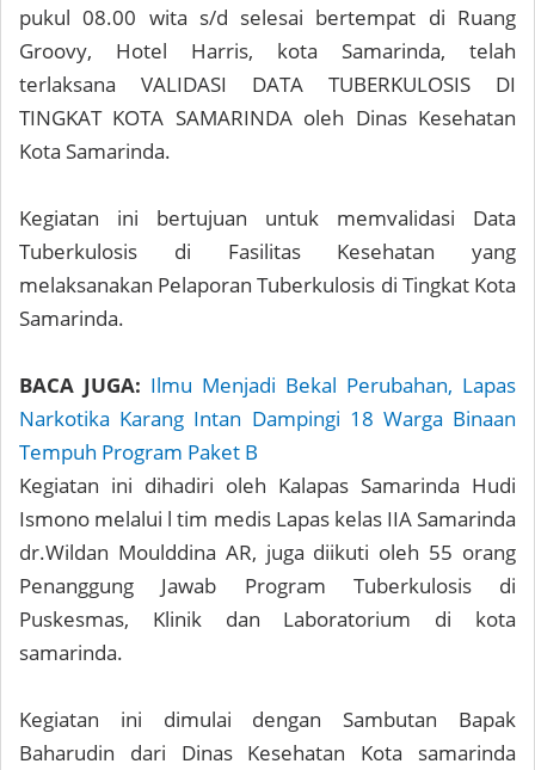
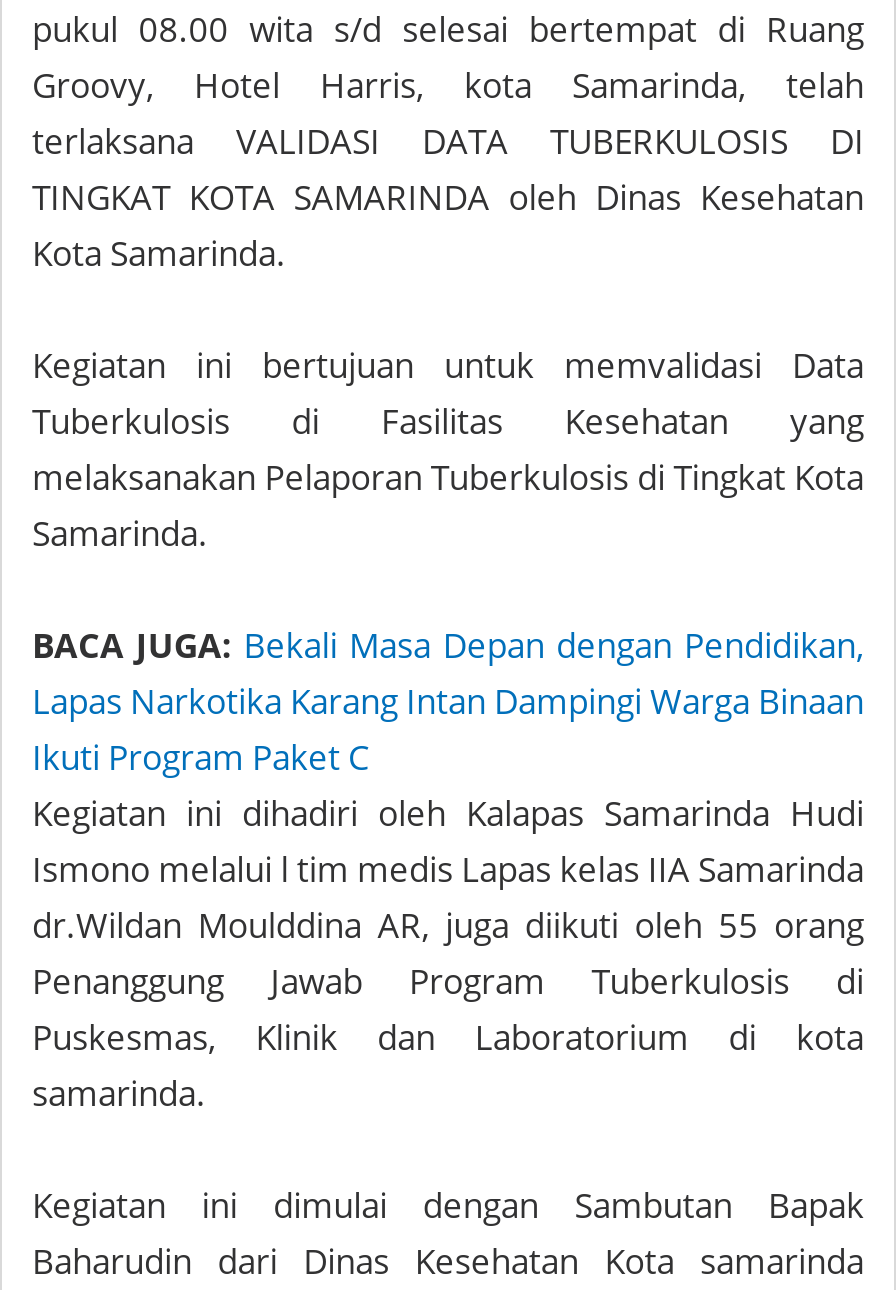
- BACA JUGA: Ilmu Menjadi Bekal Perubahan, Lapas
+ BACA JUGA: Bekali Masa Depan dengan Pendidikan,

- Narkotika Karang Intan Dampingi 18 Warga Binaan
+ Lapas Narkotika Karang Intan Dampingi Warga Binaan

- Tempuh Program Paket B
+ Ikuti Program Paket C
